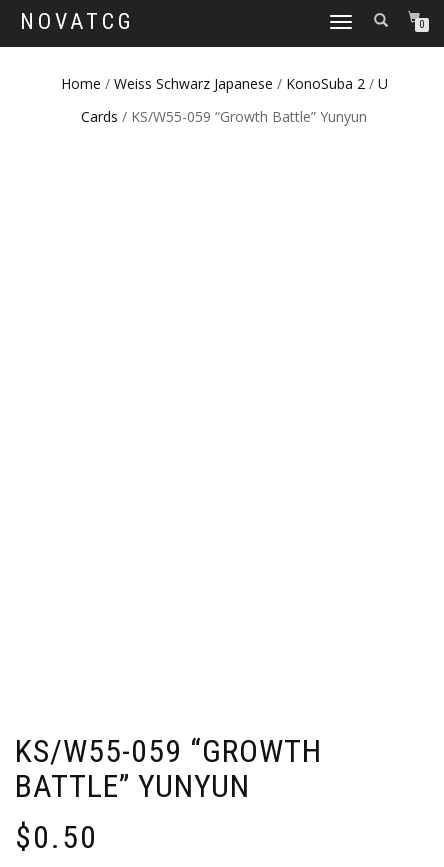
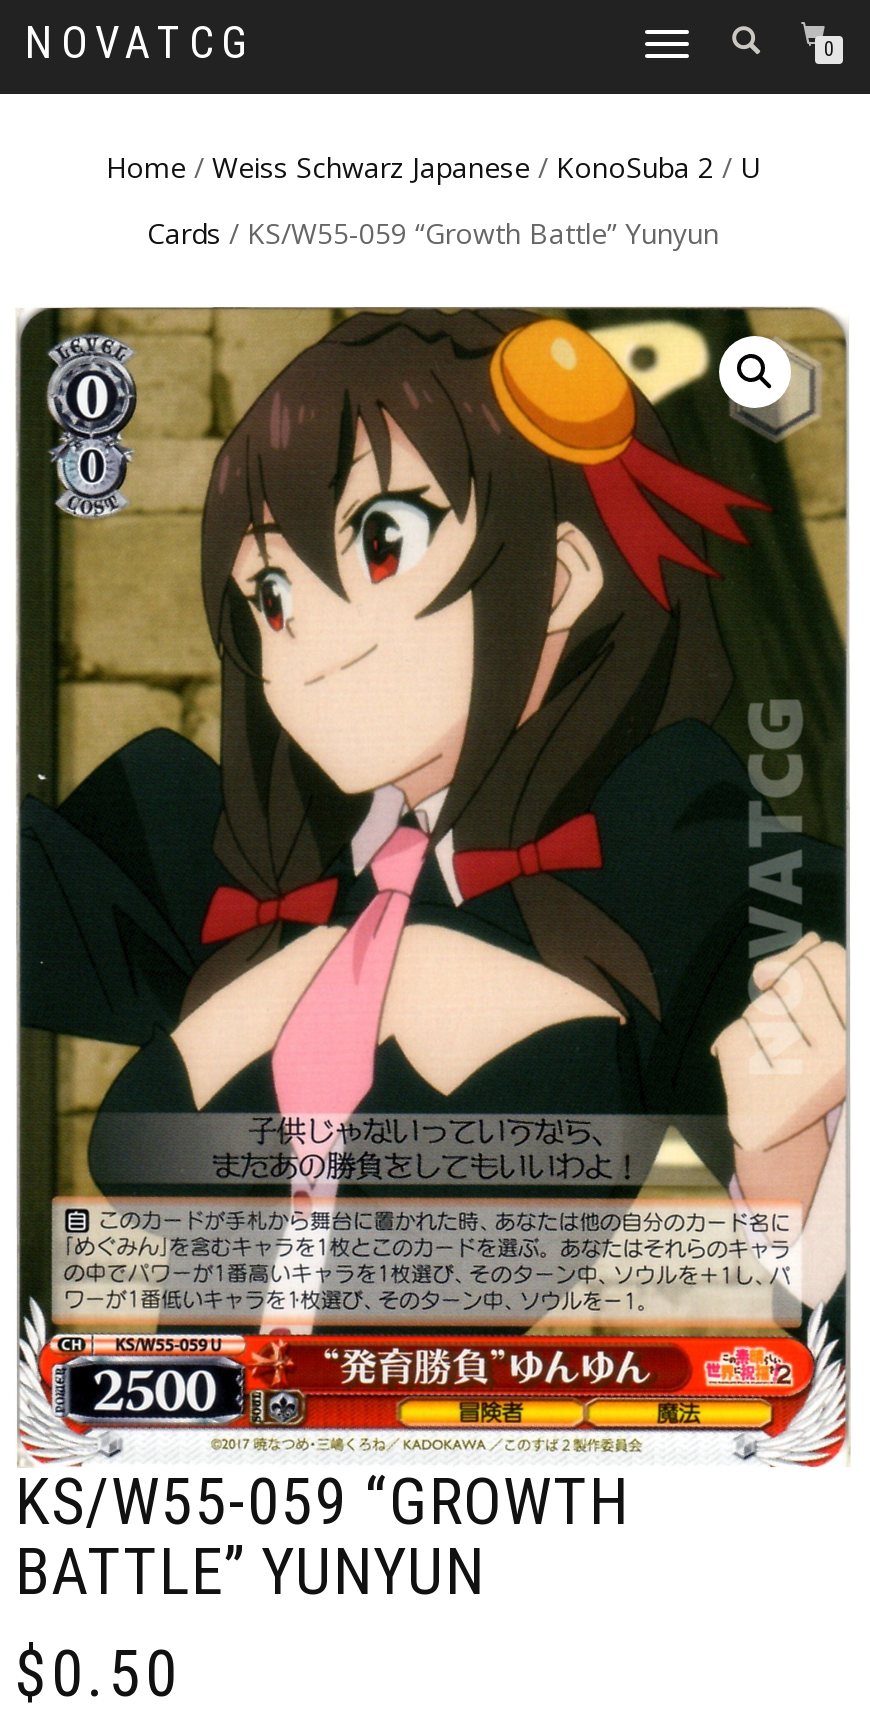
+ [image]
